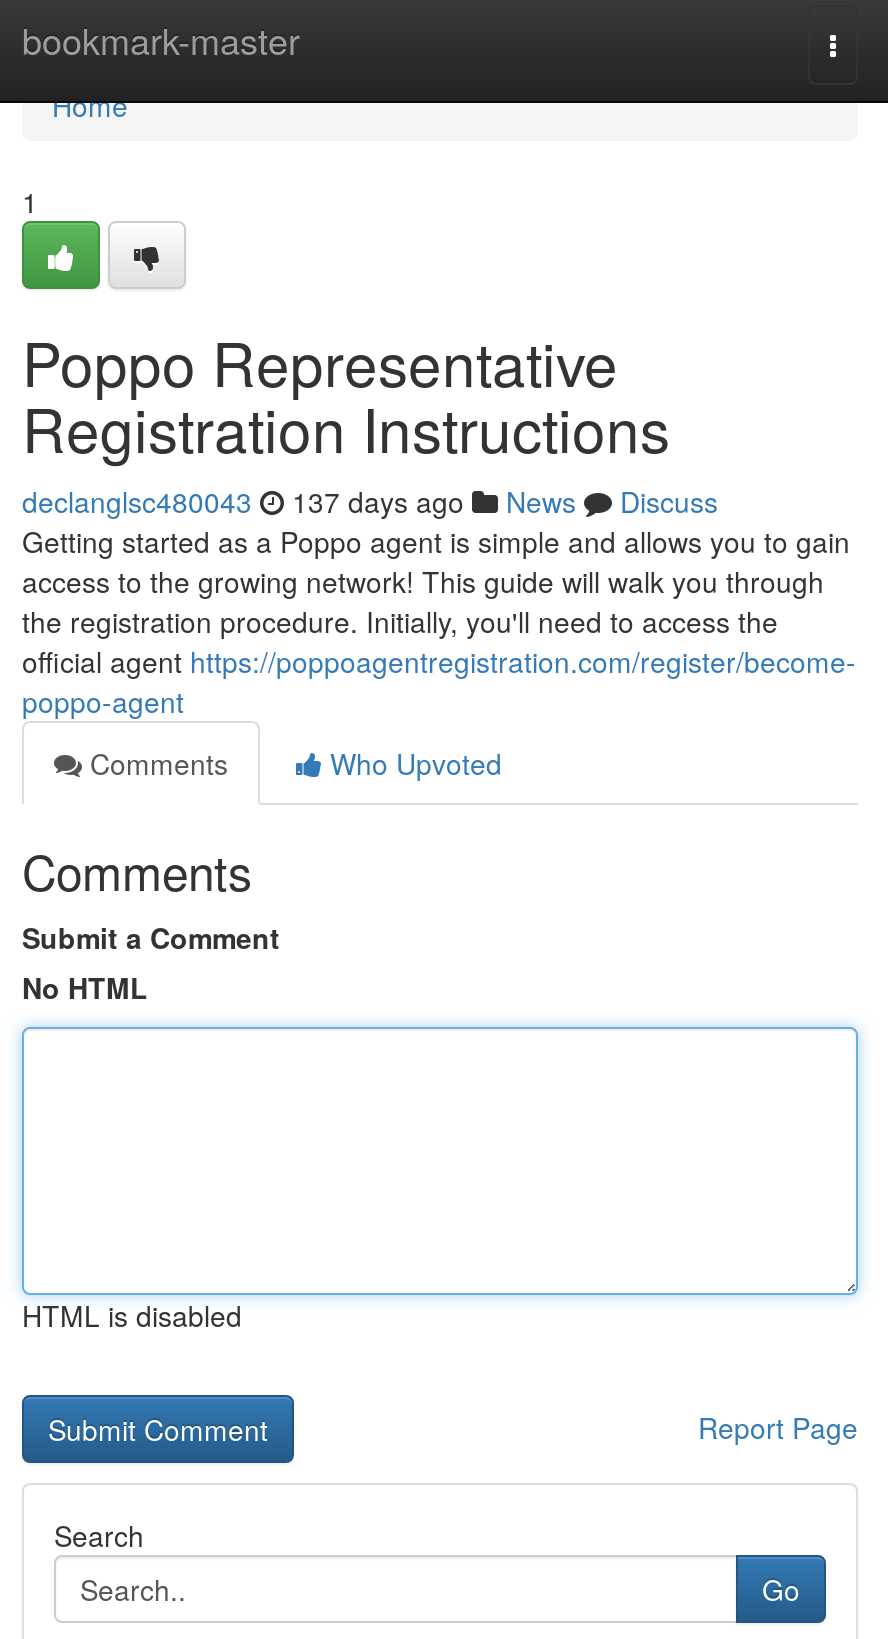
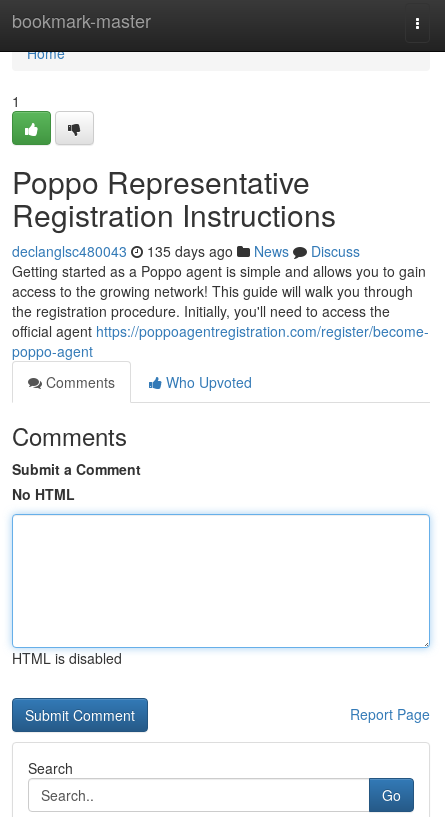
- declanglsc480043 137 days ago News Discuss
+ declanglsc480043 135 days ago News Discuss
